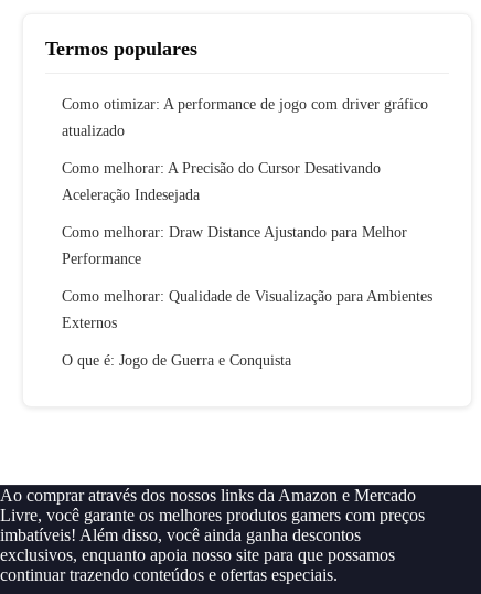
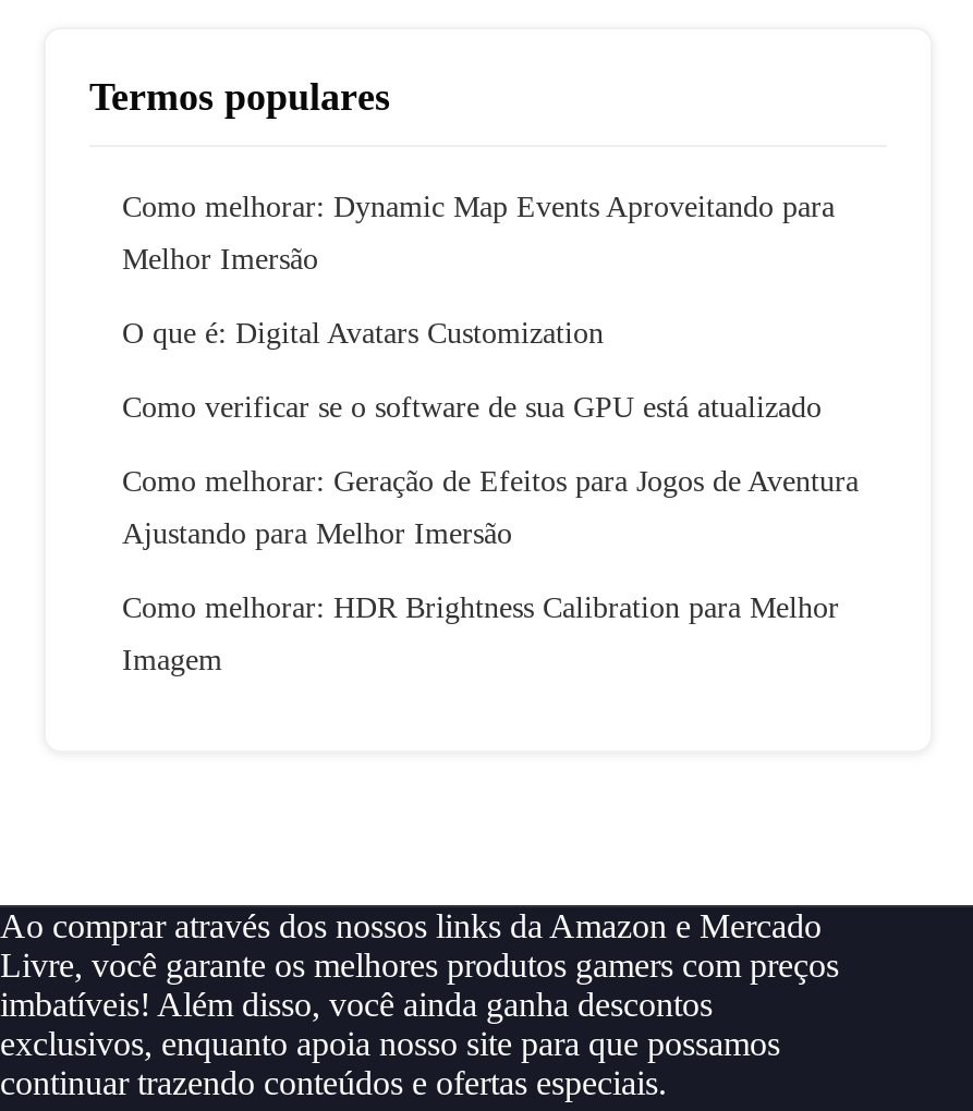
- Como otimizar: A performance de jogo com driver gráfico
- atualizado
- Como melhorar: A Precisão do Cursor Desativando
- Aceleração Indesejada
- Como melhorar: Draw Distance Ajustando para Melhor
- Performance
- Como melhorar: Qualidade de Visualização para Ambientes
- Externos
- O que é: Jogo de Guerra e Conquista
+ Como melhorar: Dynamic Map Events Aproveitando para
+ Melhor Imersão
+ O que é: Digital Avatars Customization
+ Como verificar se o software de sua GPU está atualizado
+ Como melhorar: Geração de Efeitos para Jogos de Aventura
+ Ajustando para Melhor Imersão
+ Como melhorar: HDR Brightness Calibration para Melhor
+ Imagem
